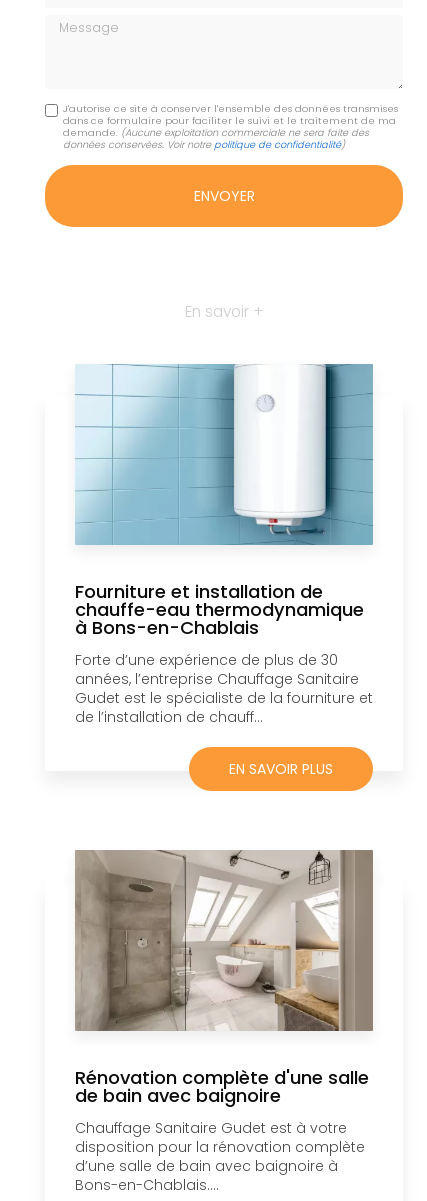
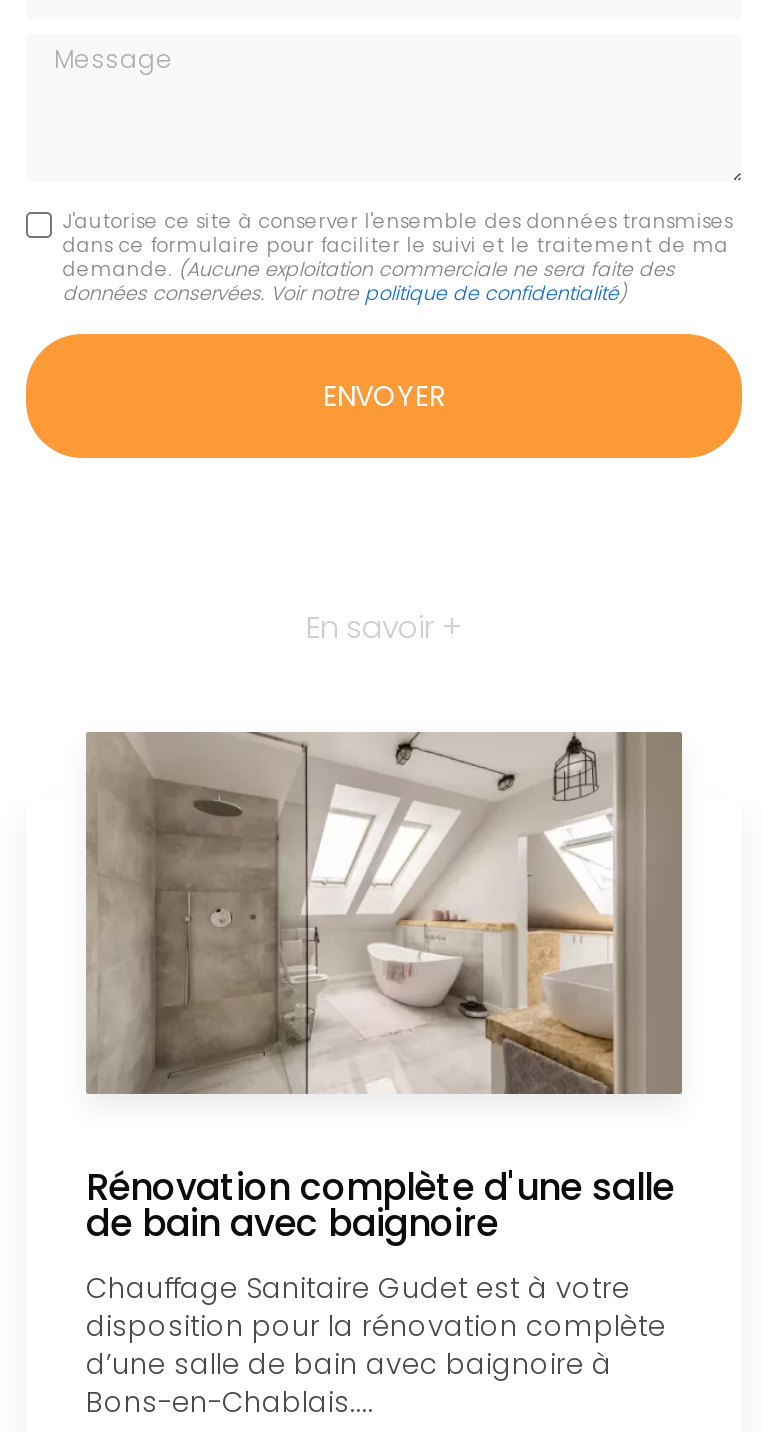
- [image]
- Fourniture et installation de
- chauffe-eau thermodynamique
- à Bons-en-Chablais
- Forte d’une expérience de plus de 30
- années, l’entreprise Chauffage Sanitaire
- Gudet est le spécialiste de la fourniture et
- de l’installation de chauff...
- EN SAVOIR PLUS
